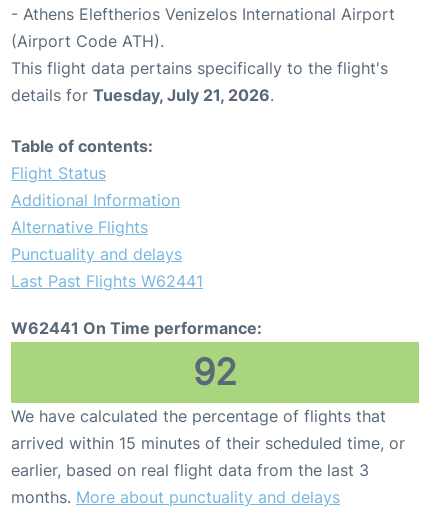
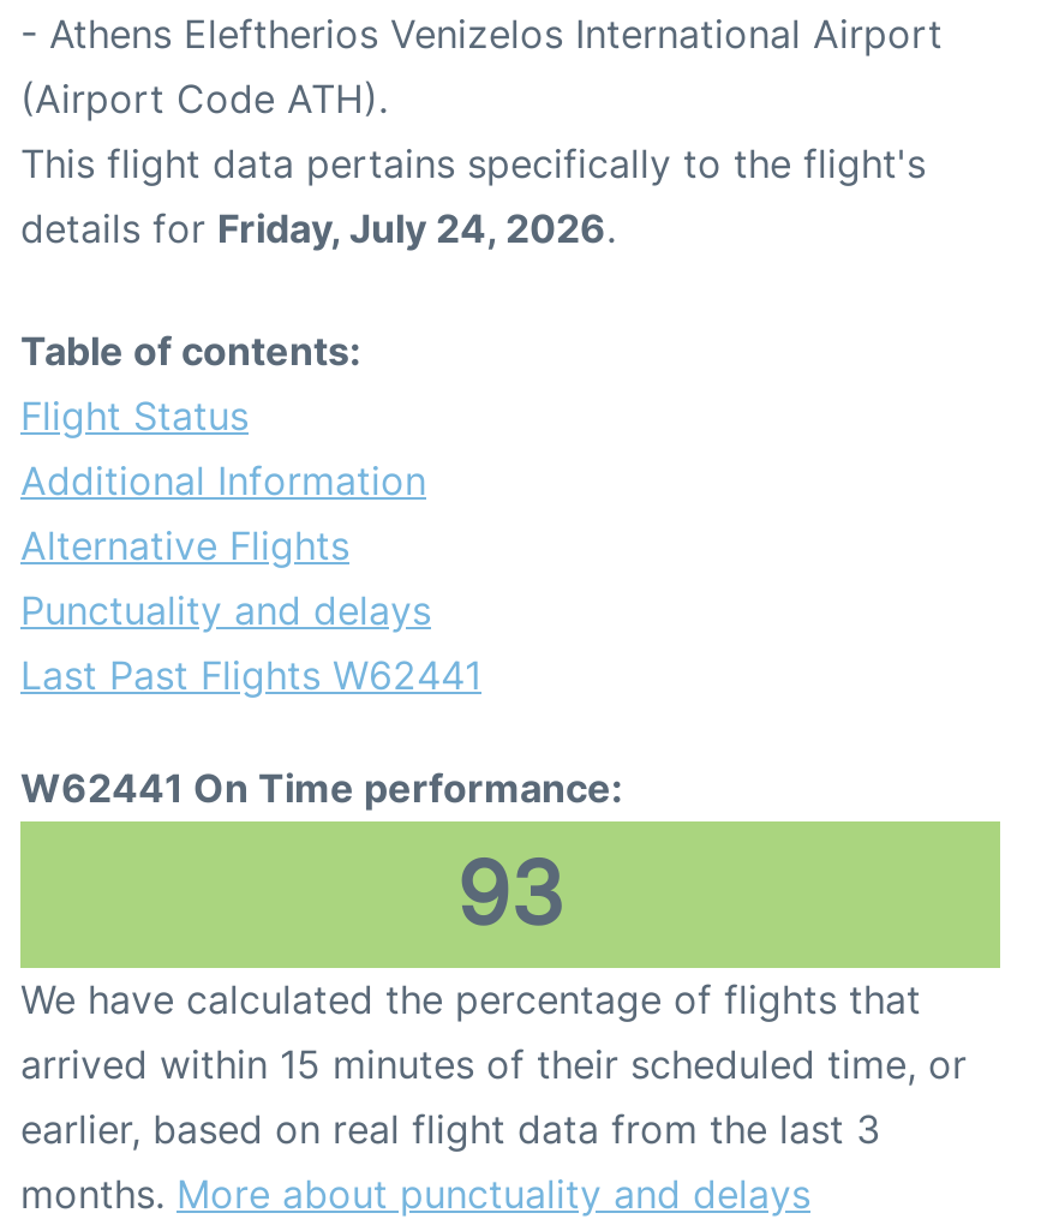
- details for Tuesday, July 21, 2026.
+ details for Friday, July 24, 2026.

- 92
+ 93
